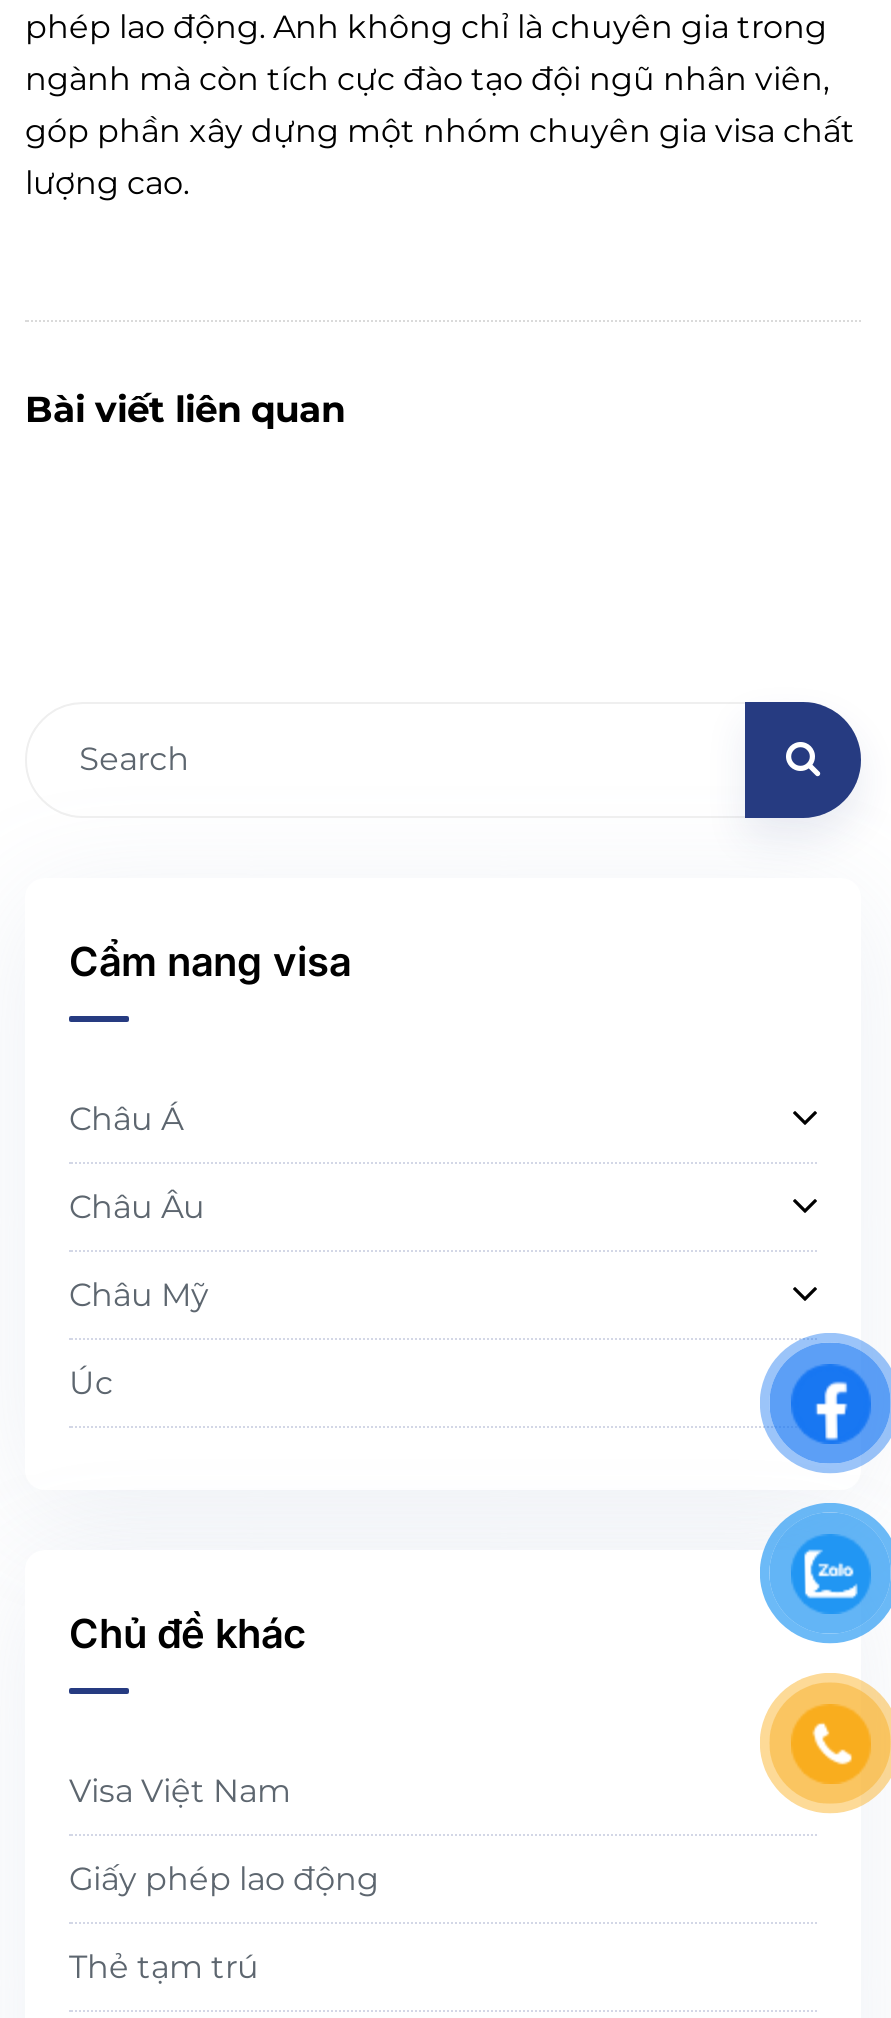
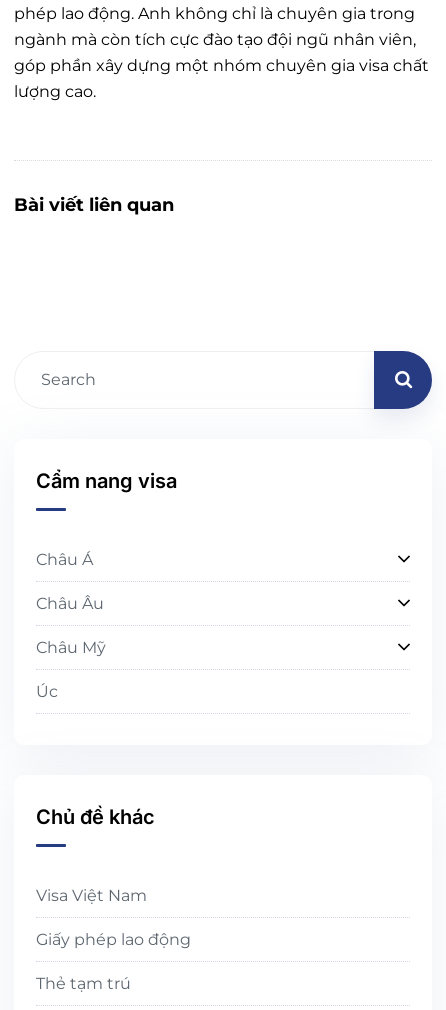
- [image]

- [image]

- [image]
